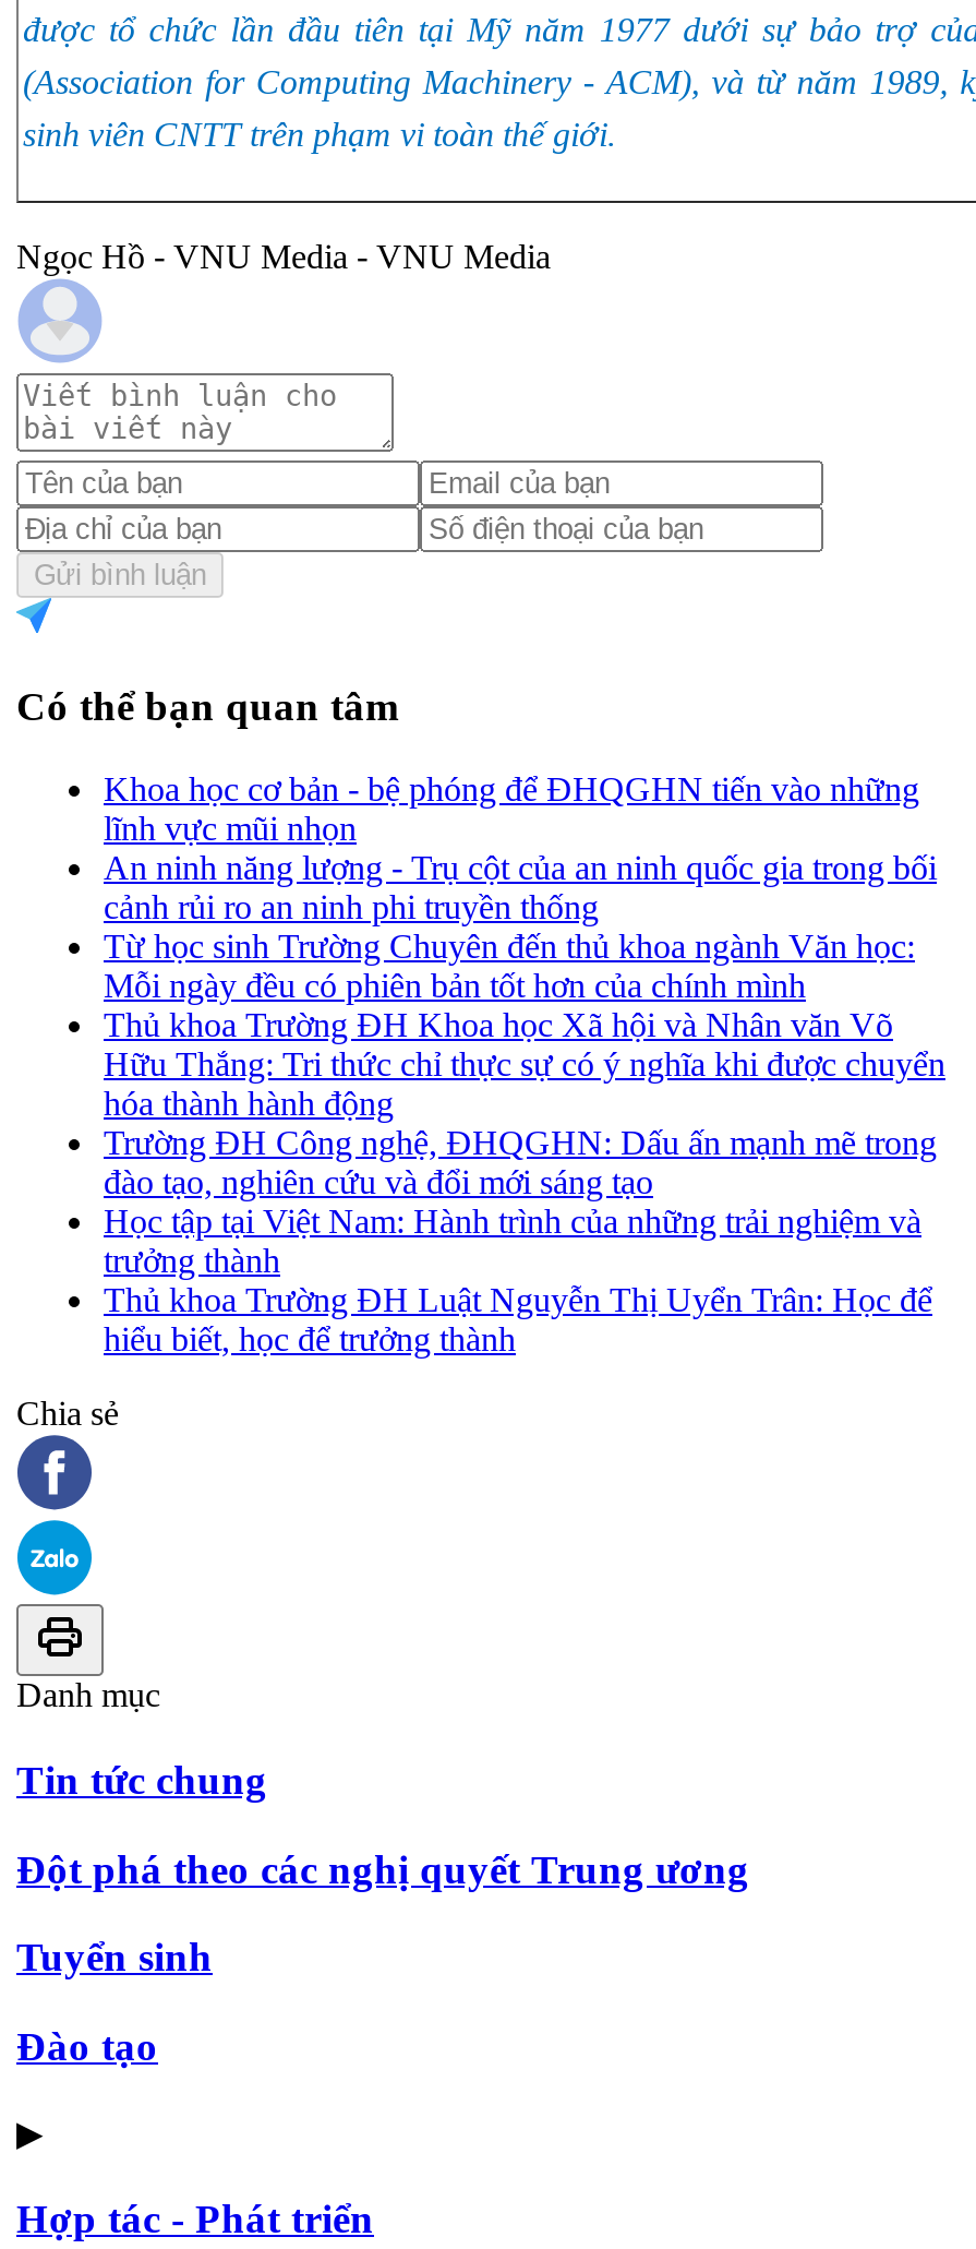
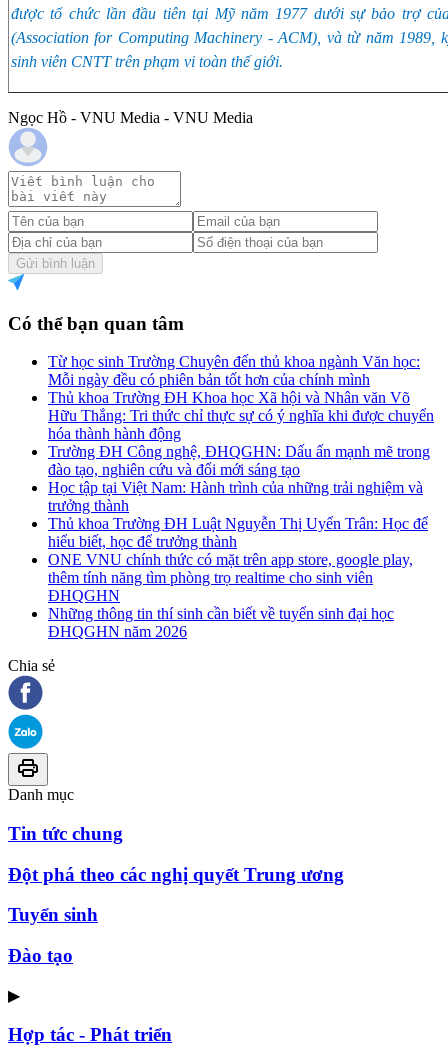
- Khoa học cơ bản - bệ phóng để ĐHQGHN tiến vào những
- lĩnh vực mũi nhọn
- An ninh năng lượng - Trụ cột của an ninh quốc gia trong bối
- cảnh rủi ro an ninh phi truyền thống

moved up: Từ học sinh Trường Chuyên đến thủ khoa ngành Văn học: | Mỗi ngày đều có phiên bản tốt hơn của chính mình | Thủ khoa Trường ĐH Khoa học Xã hội và Nhân văn Võ | ... | Thủ khoa Trường ĐH Luật Nguyễn Thị Uyển Trân: Học để | hiểu biết, học để trưởng thành

+ ONE VNU chính thức có mặt trên app store, google play,
+ thêm tính năng tìm phòng trọ realtime cho sinh viên
+ ĐHQGHN
+ Những thông tin thí sinh cần biết về tuyển sinh đại học
+ ĐHQGHN năm 2026
